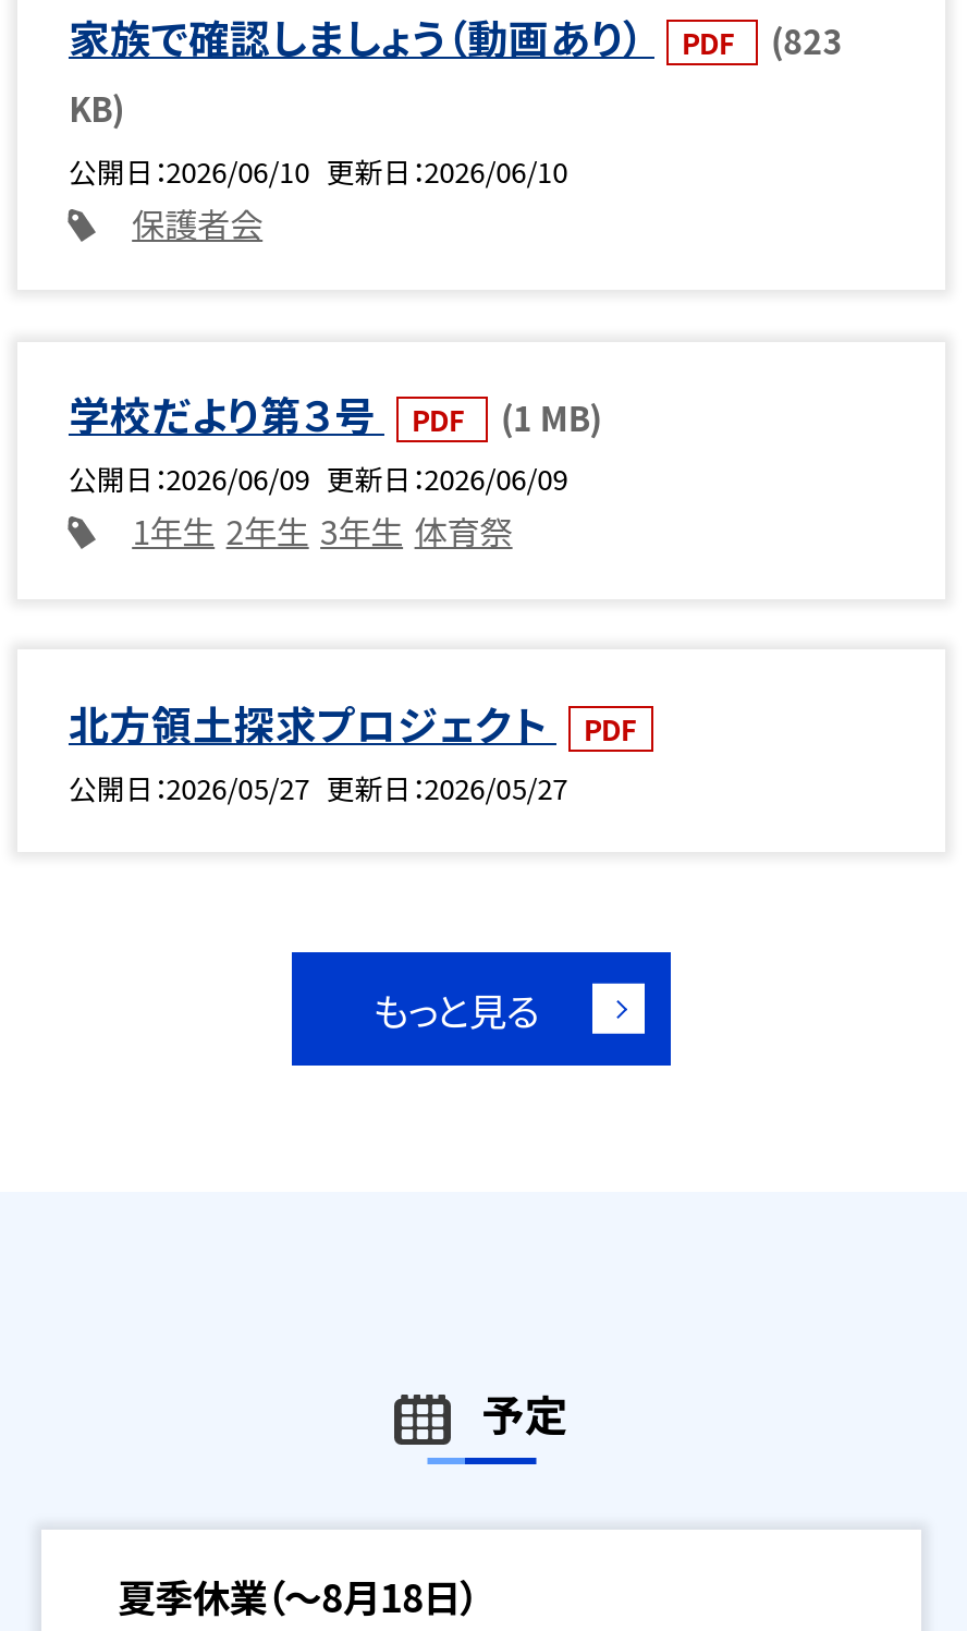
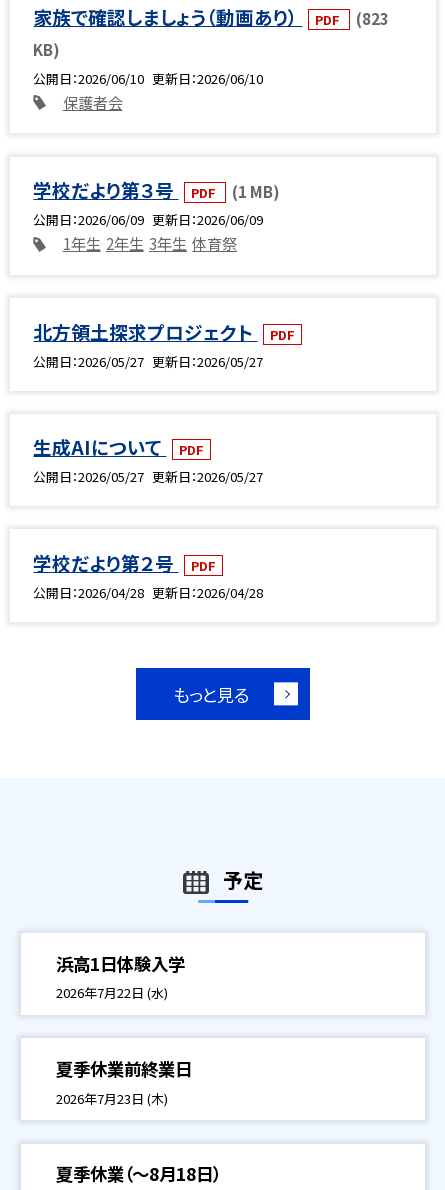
+ 生成AIについて
+ PDF
+ 公開日 2026/05/27 更新日 2026/05/27
+ 学校だより第２号
+ PDF
+ 公開日 2026/04/28 更新日 2026/04/28

+ 浜高1日体験入学
+ 2026年7月22日 (水)
+ 夏季休業前終業日
+ 2026年7月23日 (木)
